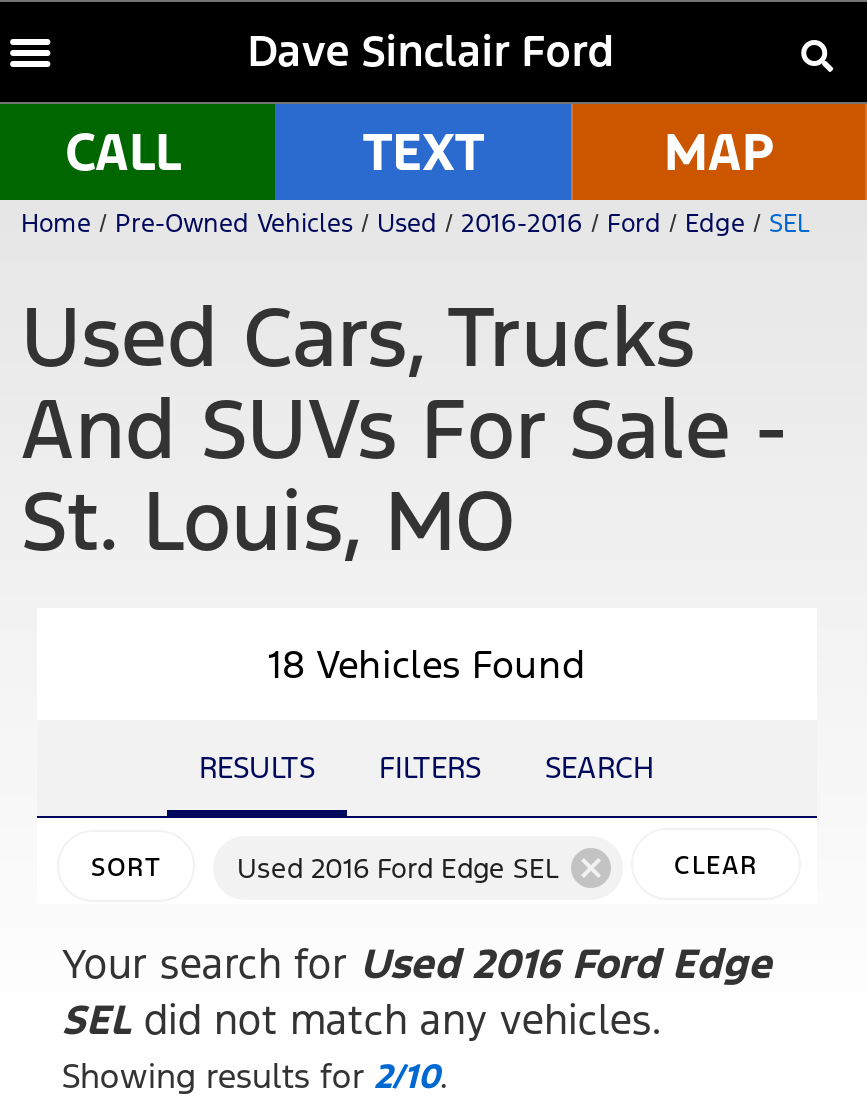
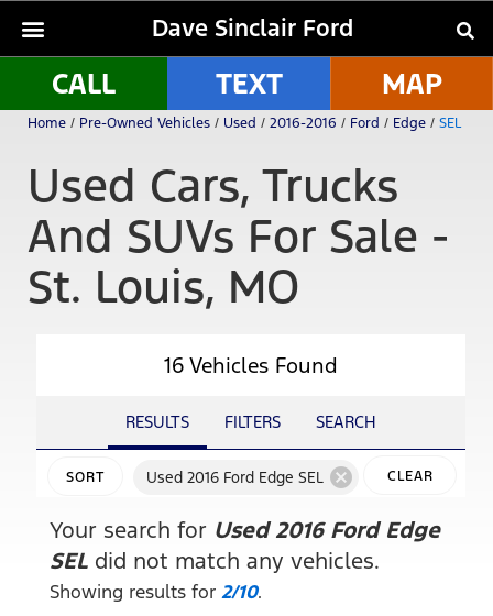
- 18 Vehicles Found
+ 16 Vehicles Found
